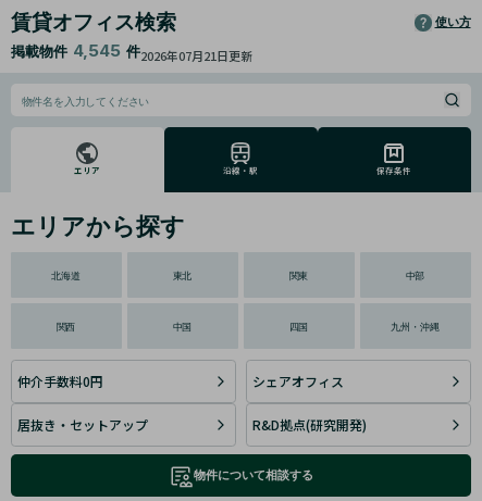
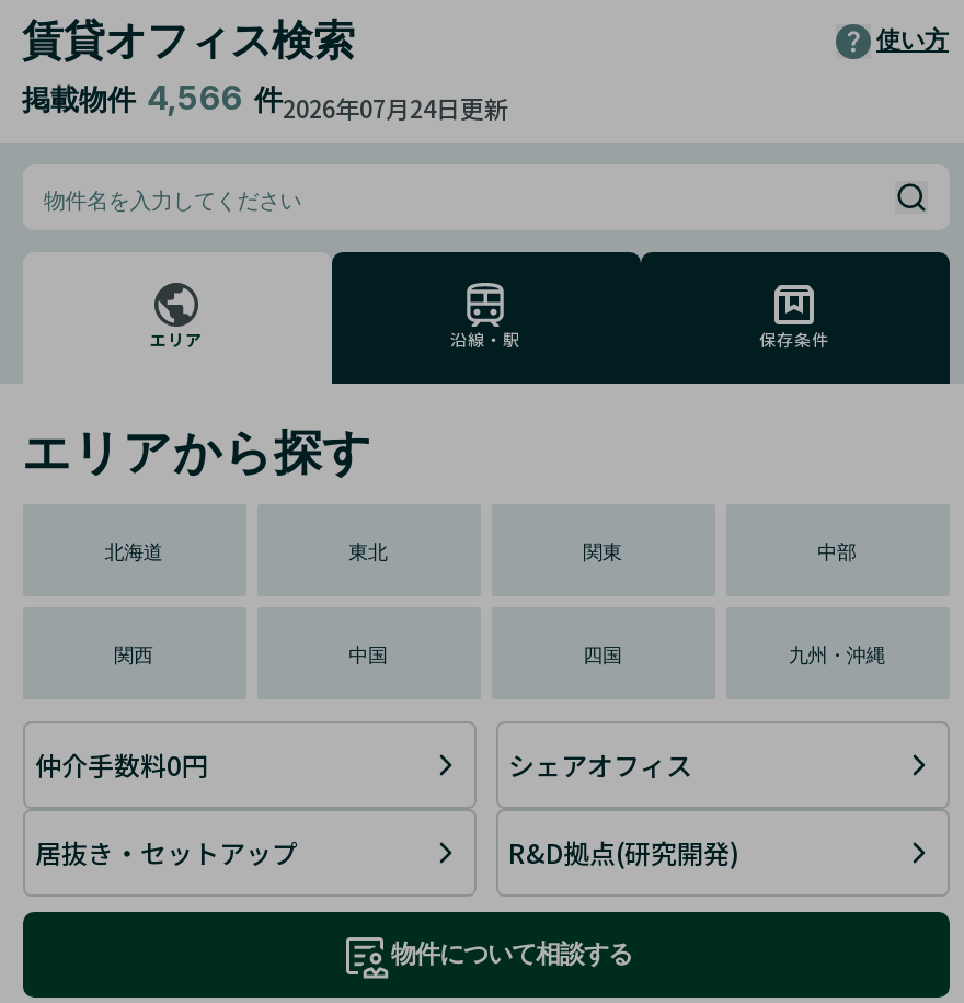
- 掲載物件 4,545 件2026年07月21日更新
+ 掲載物件 4,566 件2026年07月24日更新
